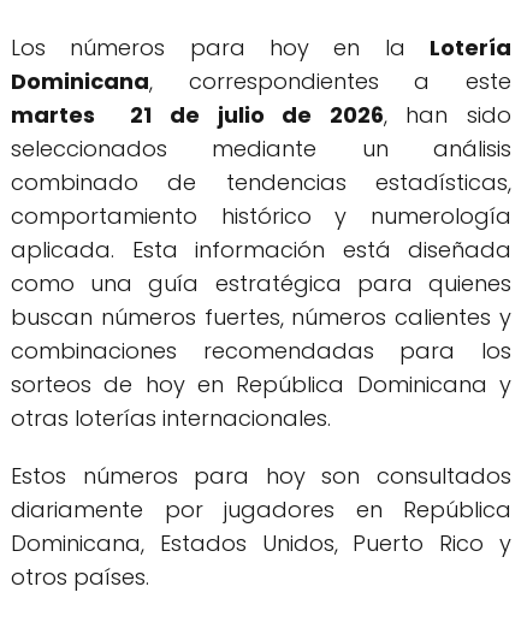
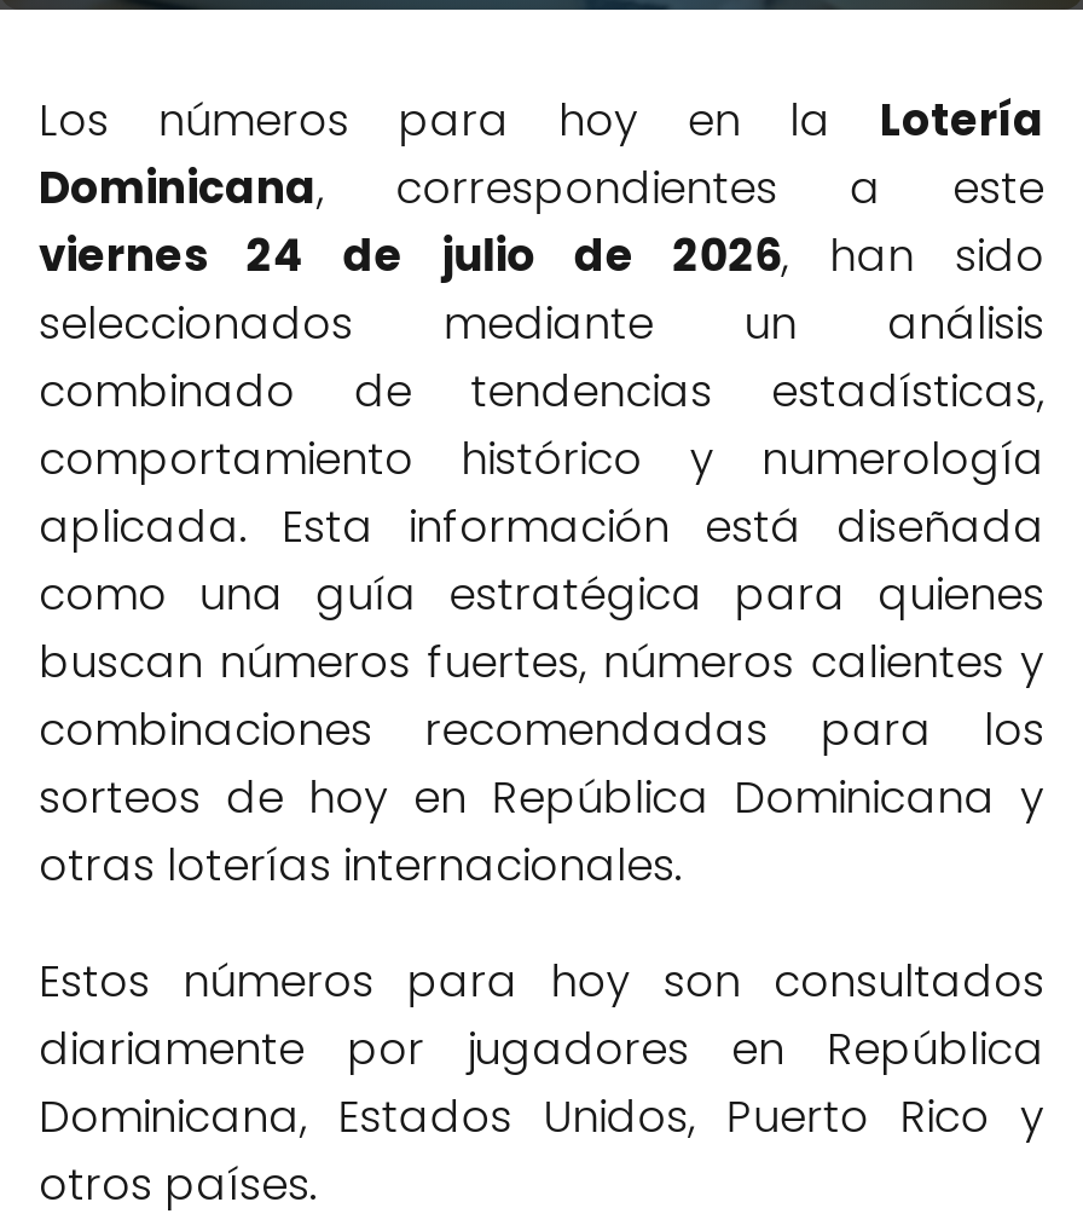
- martes 21 de julio de 2026, han sido
+ viernes 24 de julio de 2026, han sido
